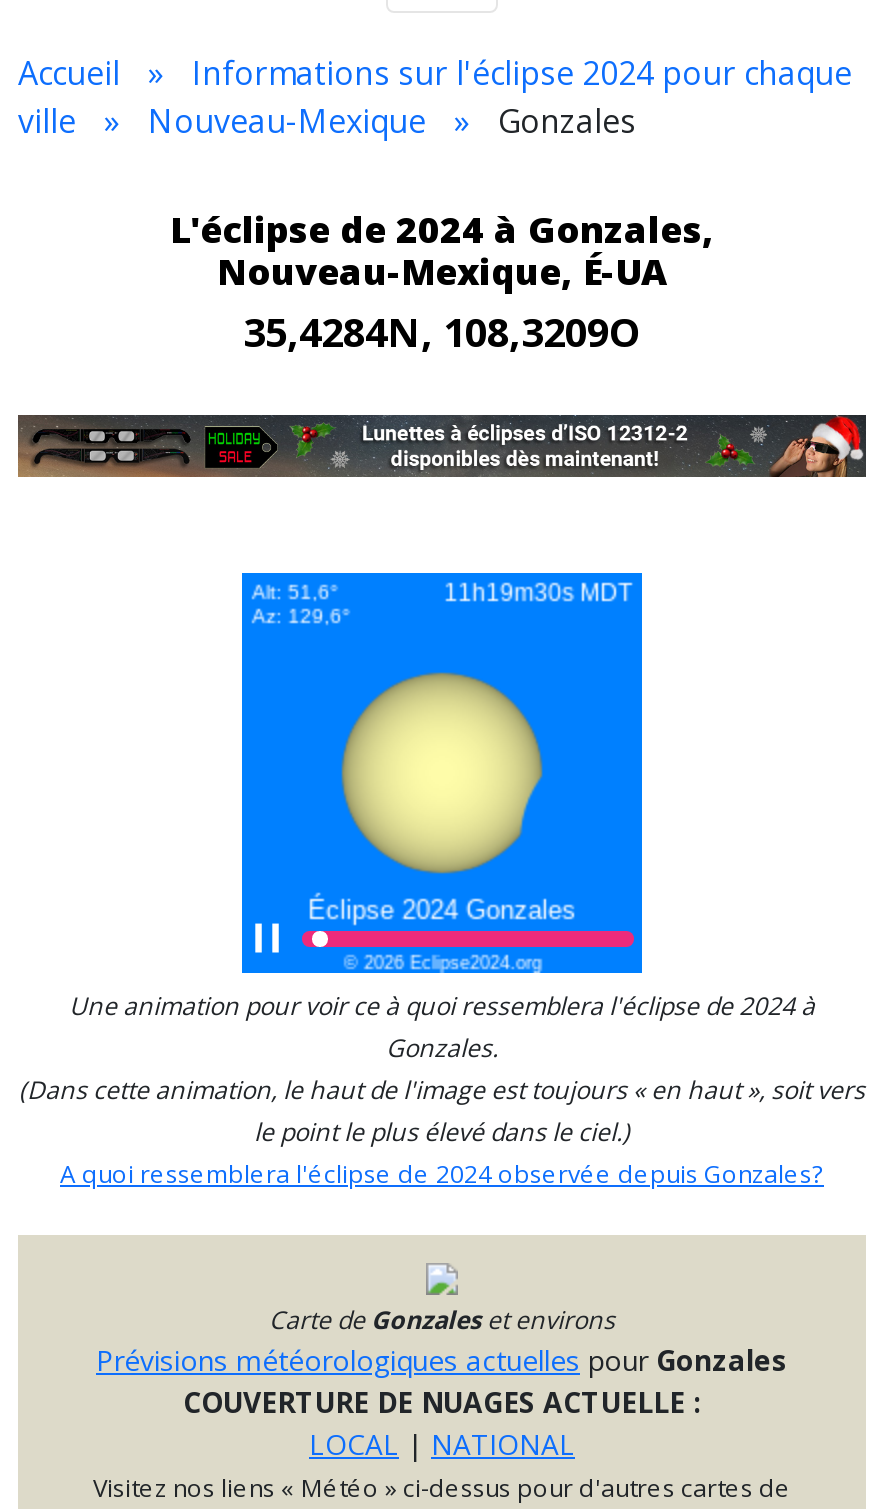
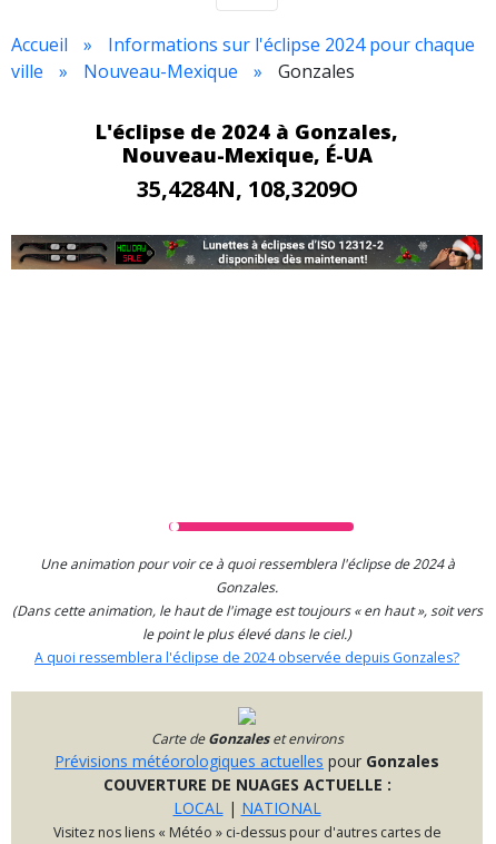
- [image]
